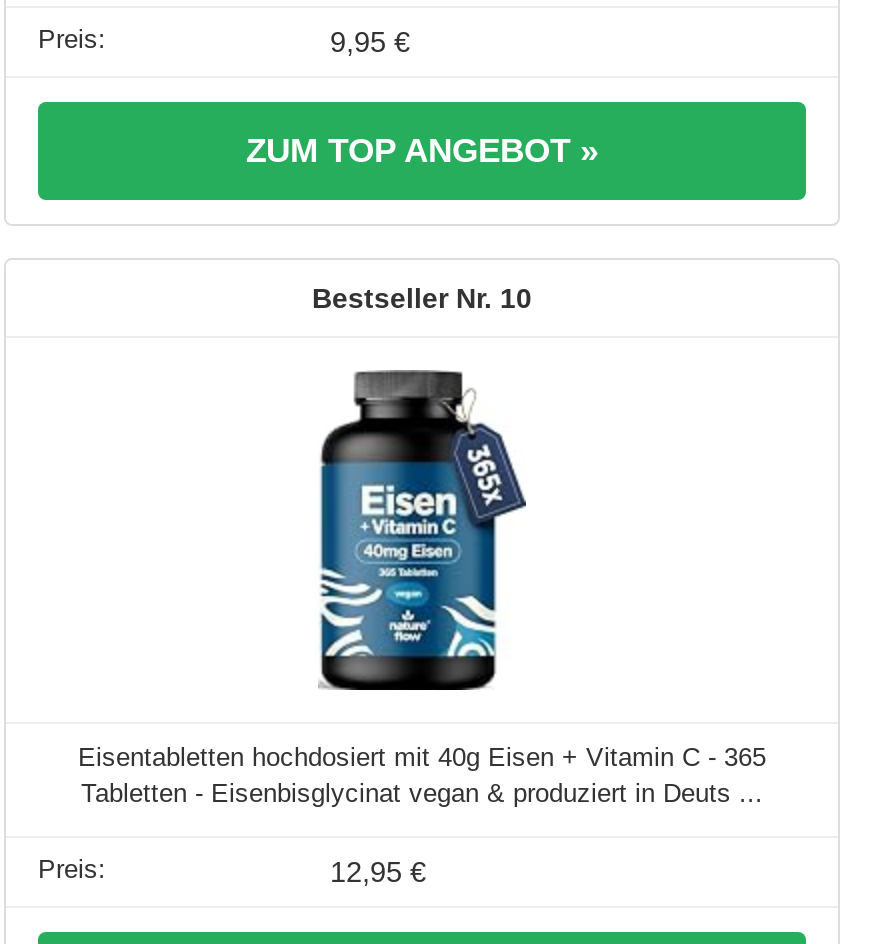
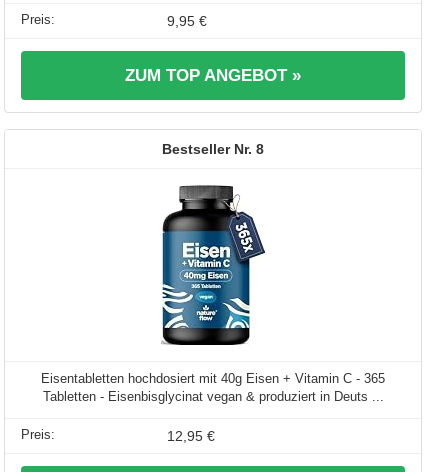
- 10
+ 8
